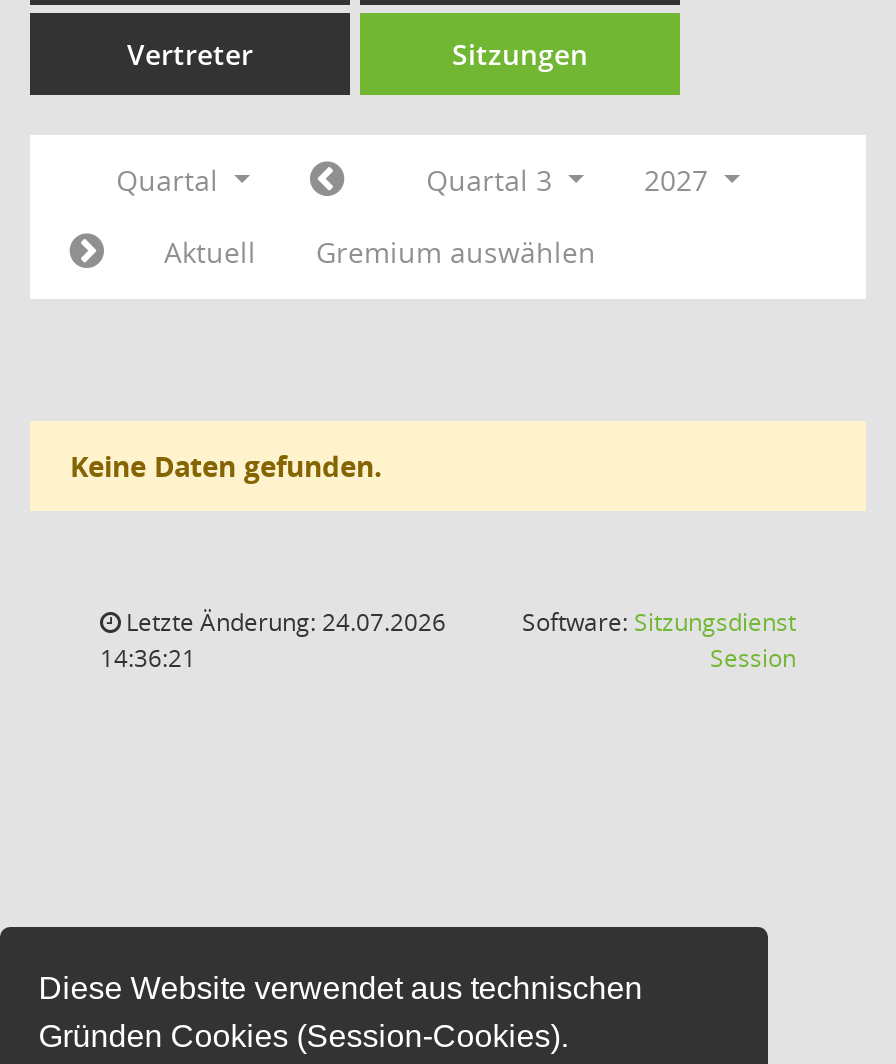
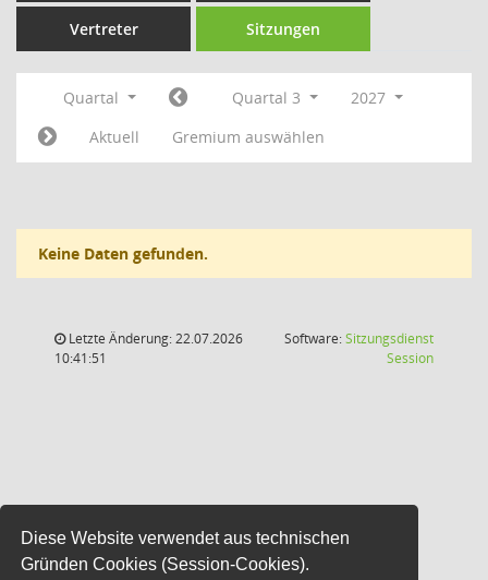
- Letzte Änderung: 24.07.2026
+ Letzte Änderung: 22.07.2026

- 14:36:21
+ 10:41:51
